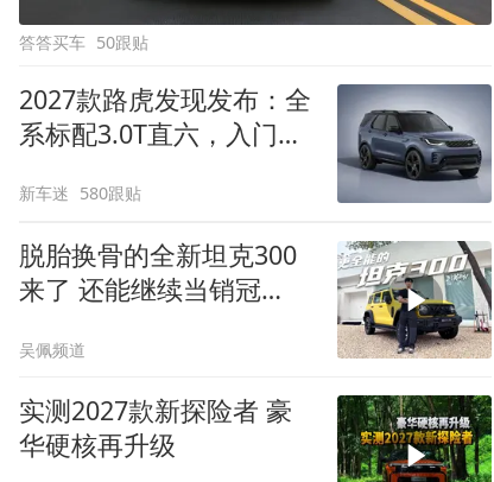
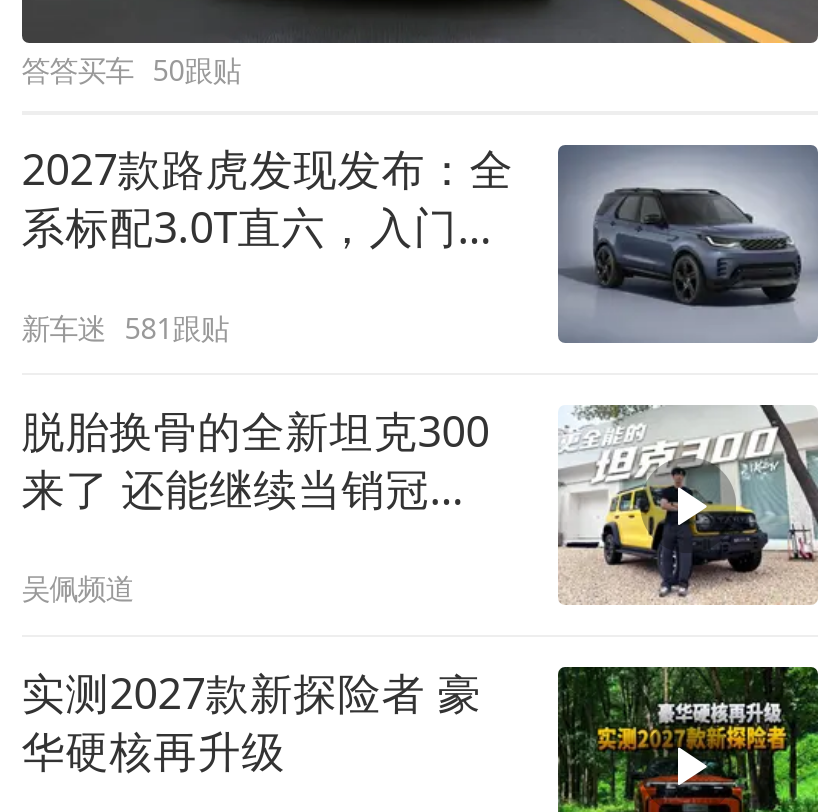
- 新车迷 580跟贴
+ 新车迷 581跟贴
